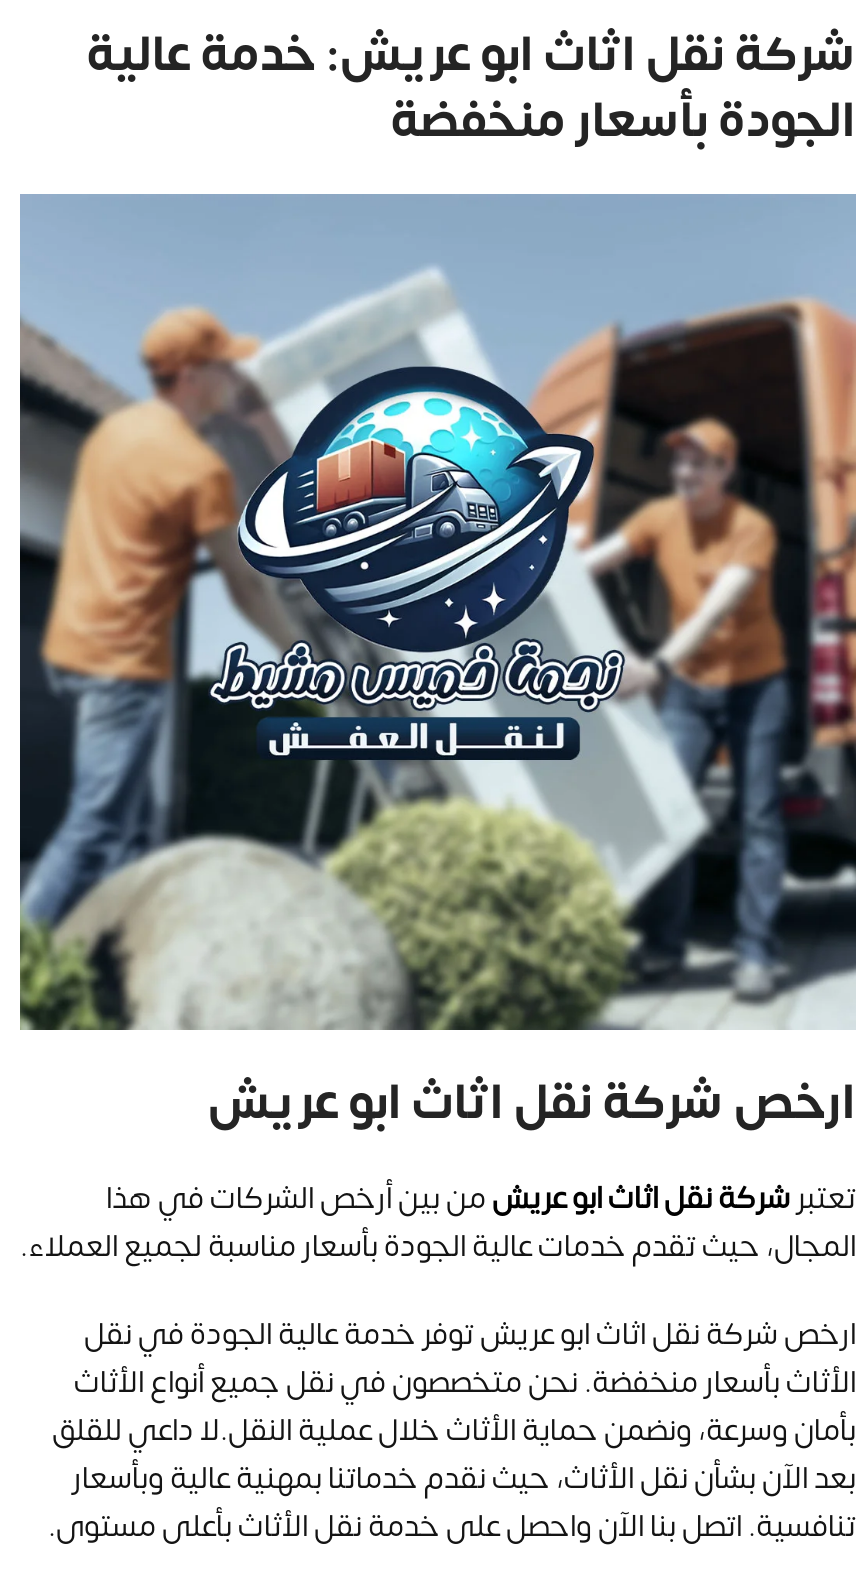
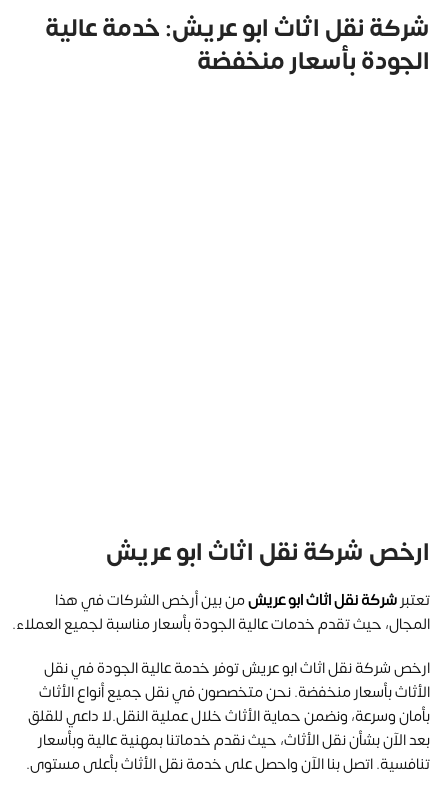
- [image]
